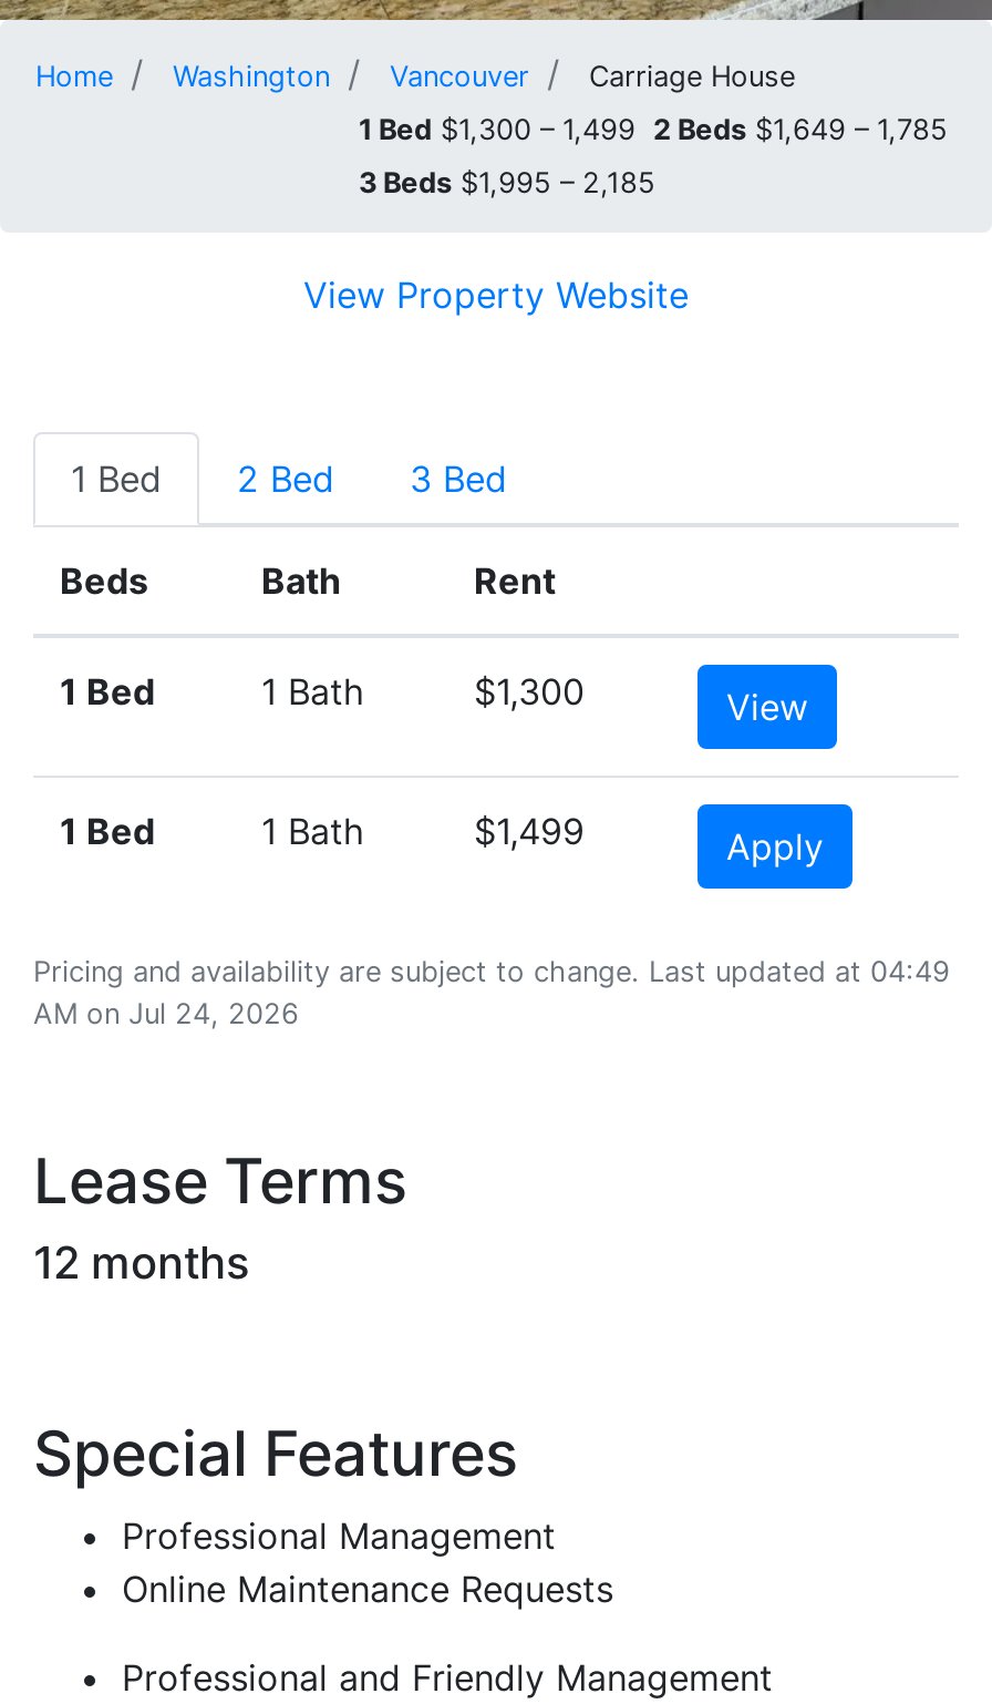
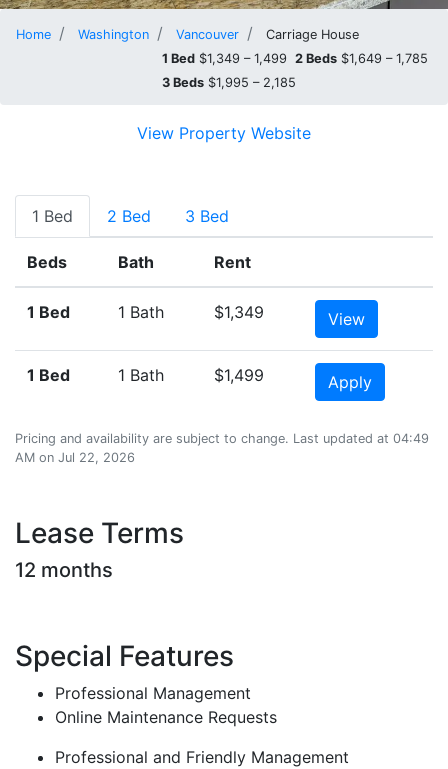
- 1 Bed $1,300 – 1,499 2 Beds $1,649 – 1,785
+ 1 Bed $1,349 – 1,499 2 Beds $1,649 – 1,785

- $1,300
+ $1,349

- AM on Jul 24, 2026
+ AM on Jul 22, 2026
